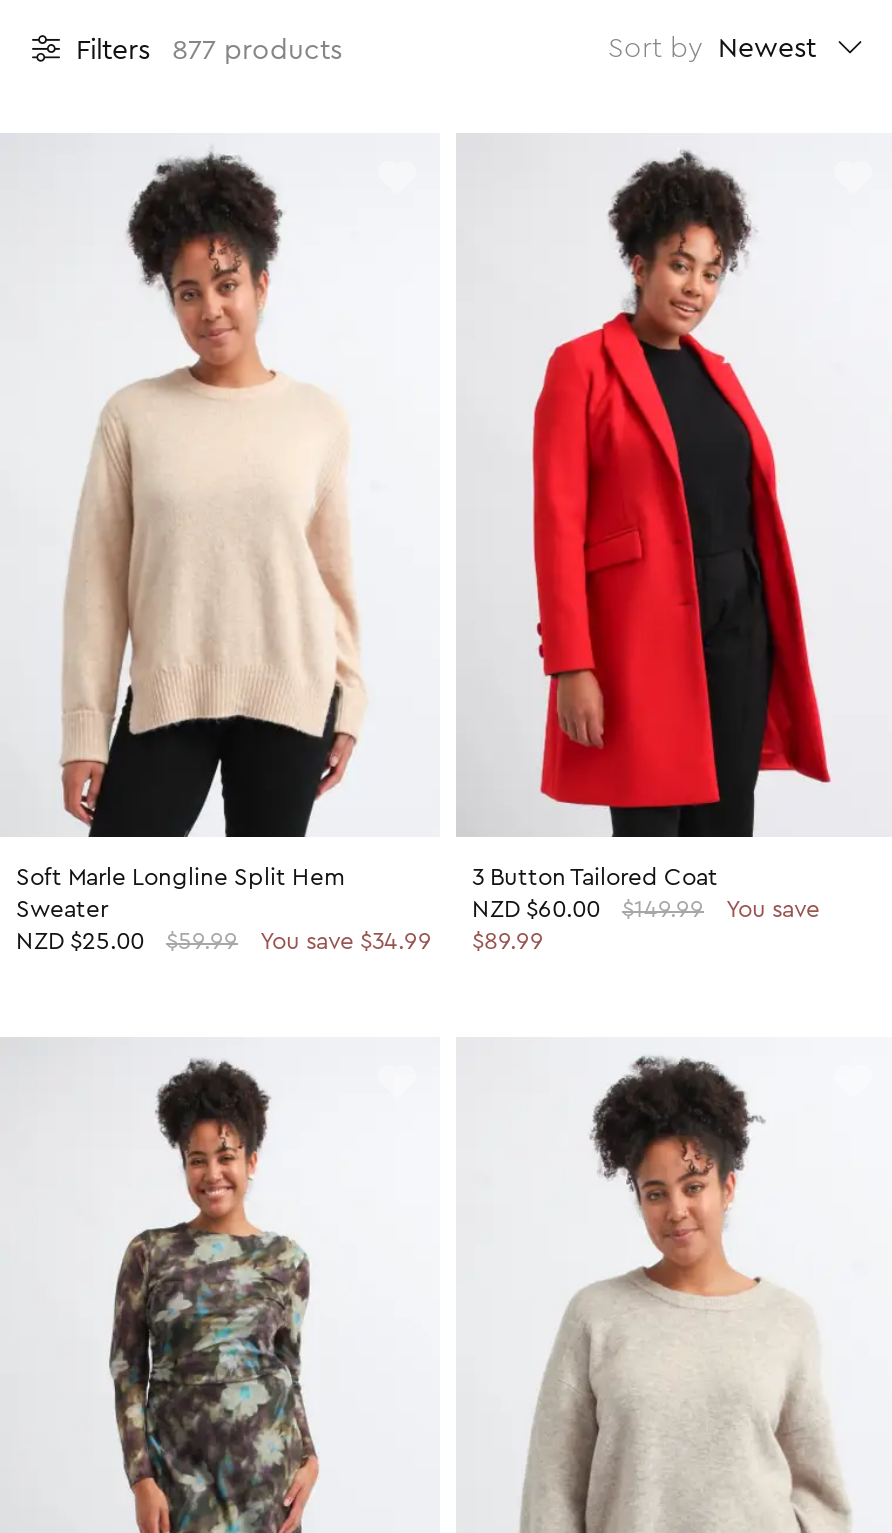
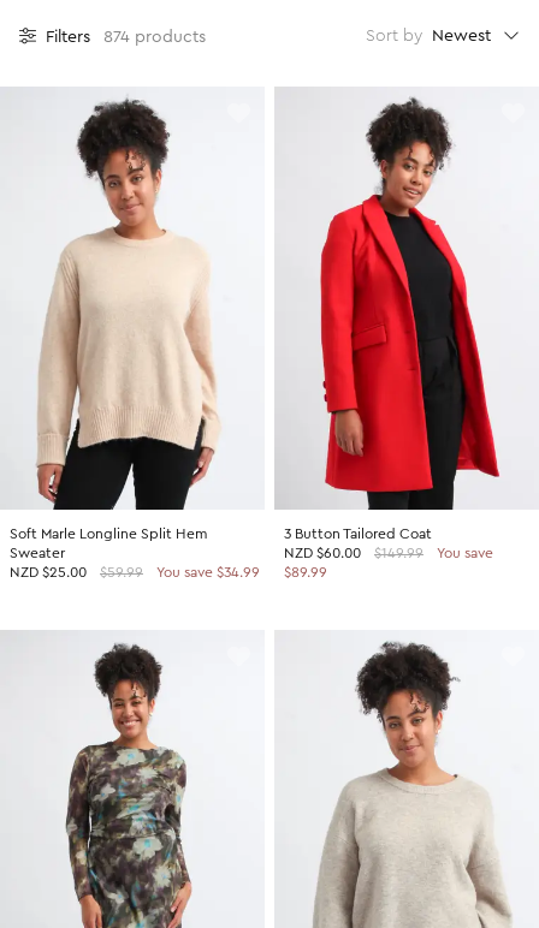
- Filters 877 products
+ Filters 874 products
